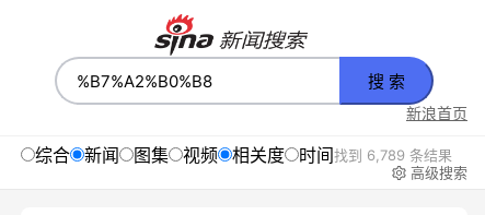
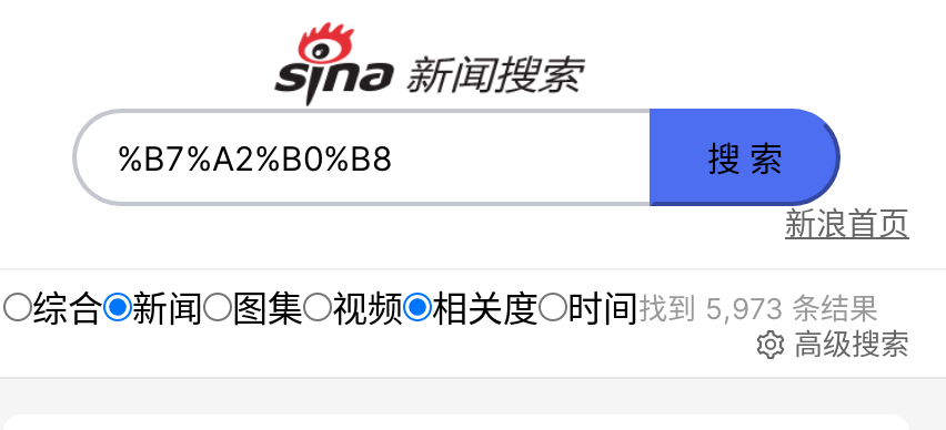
- 时间找到 6,789 条结果
+ 时间找到 5,973 条结果
